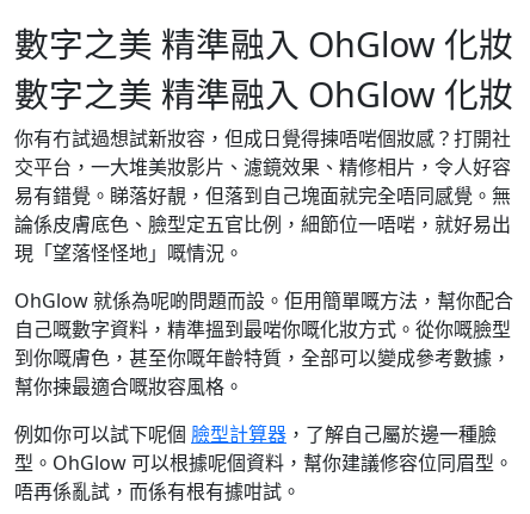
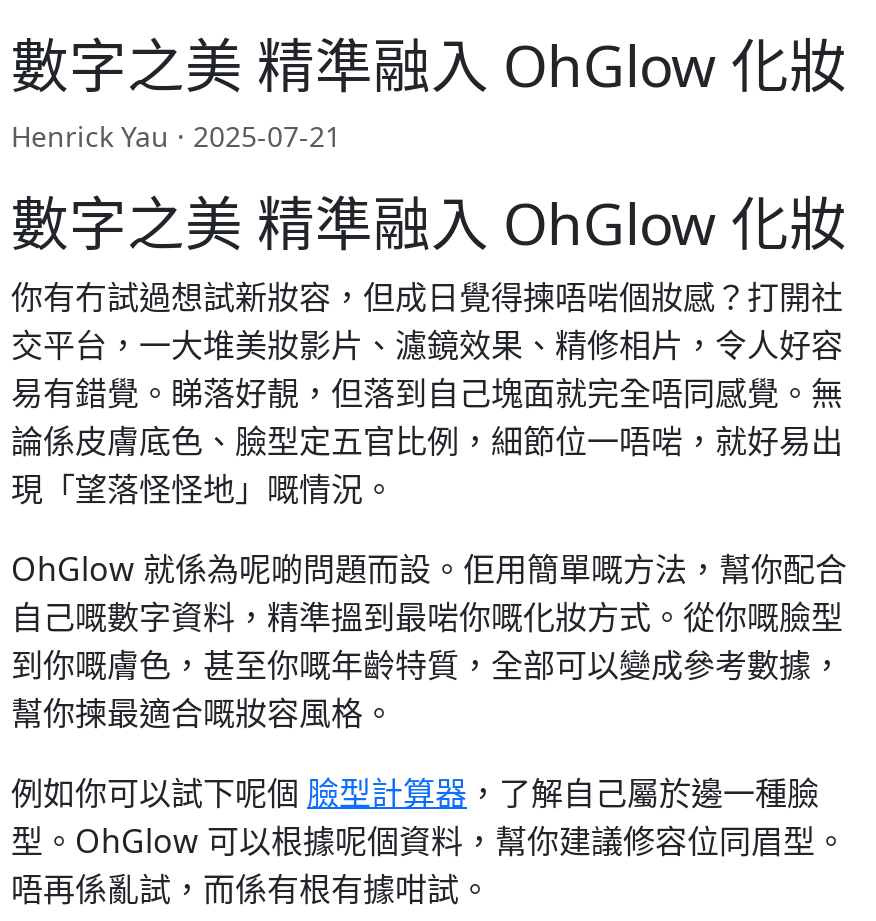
+ Henrick Yau · 2025-07-21
